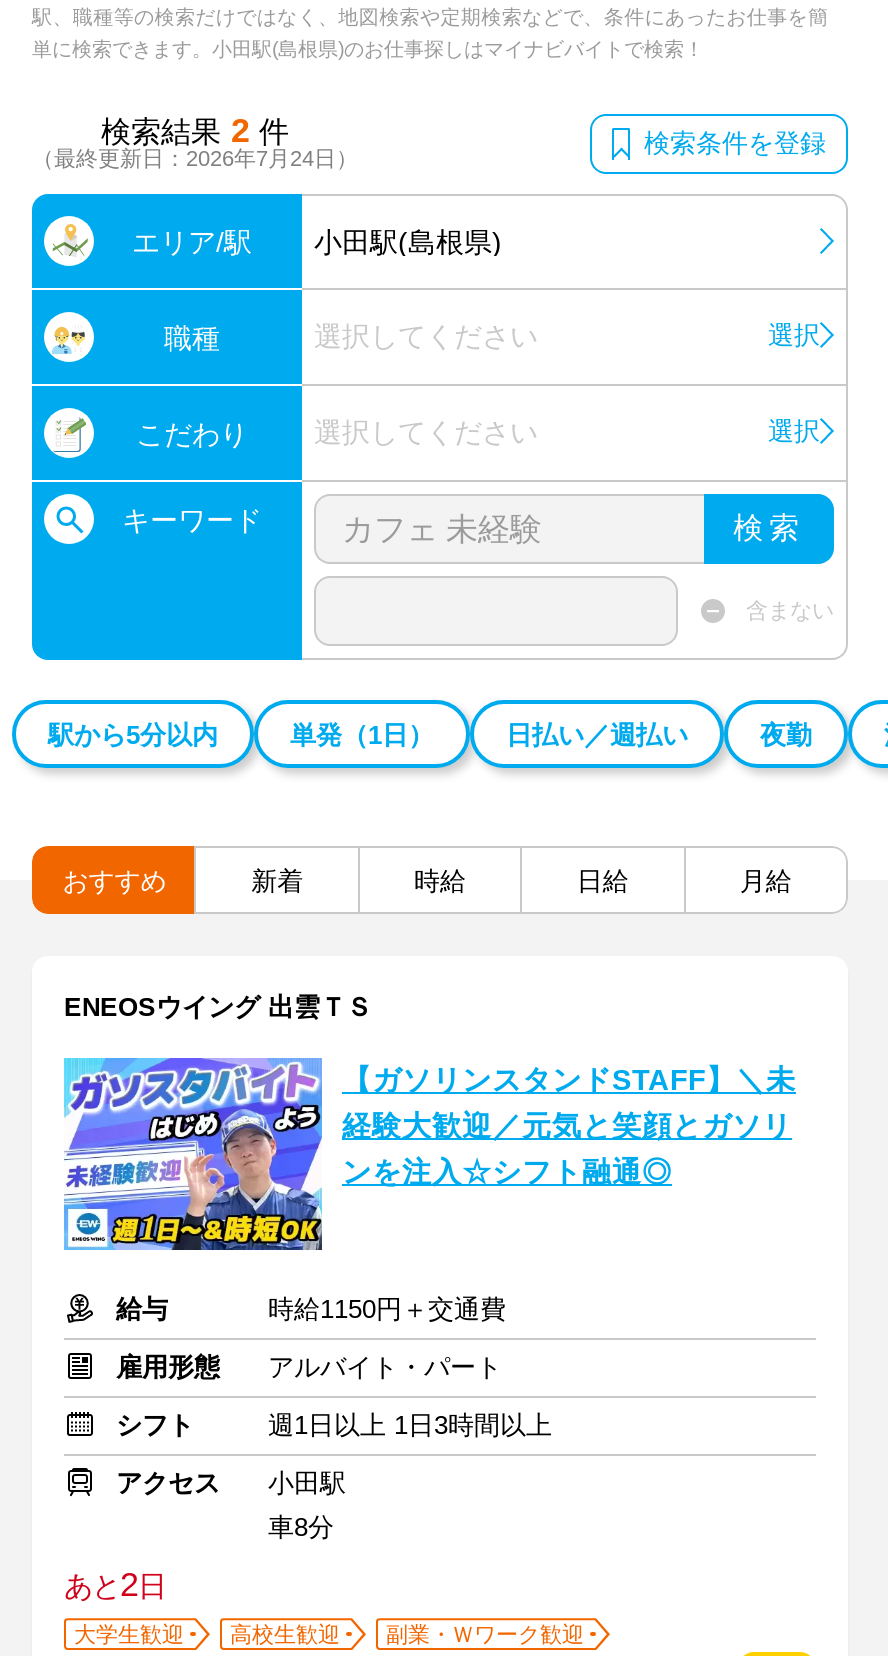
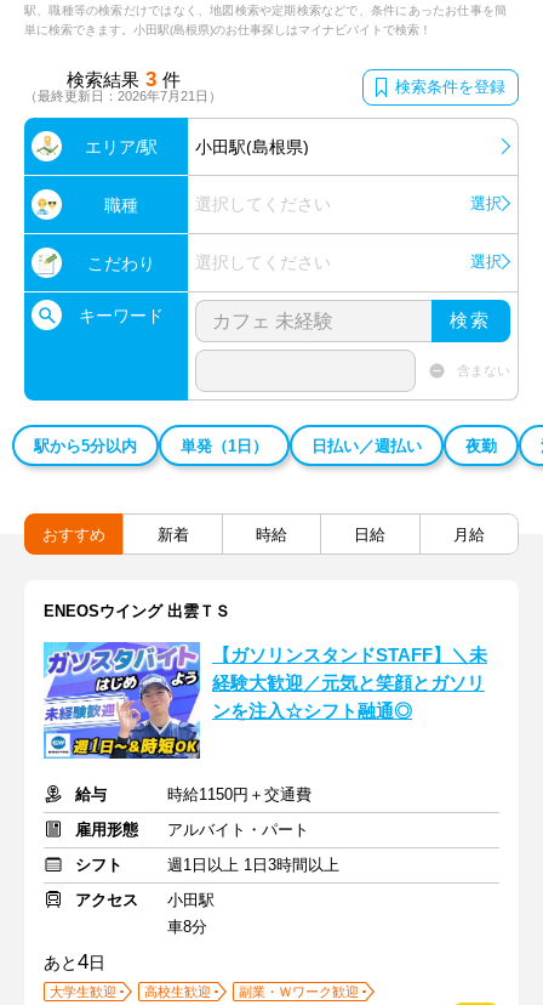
- 検索結果 2 件
+ 検索結果 3 件

- （最終更新日：2026年7月24日）
+ （最終更新日：2026年7月21日）

- あと2日
+ あと4日
